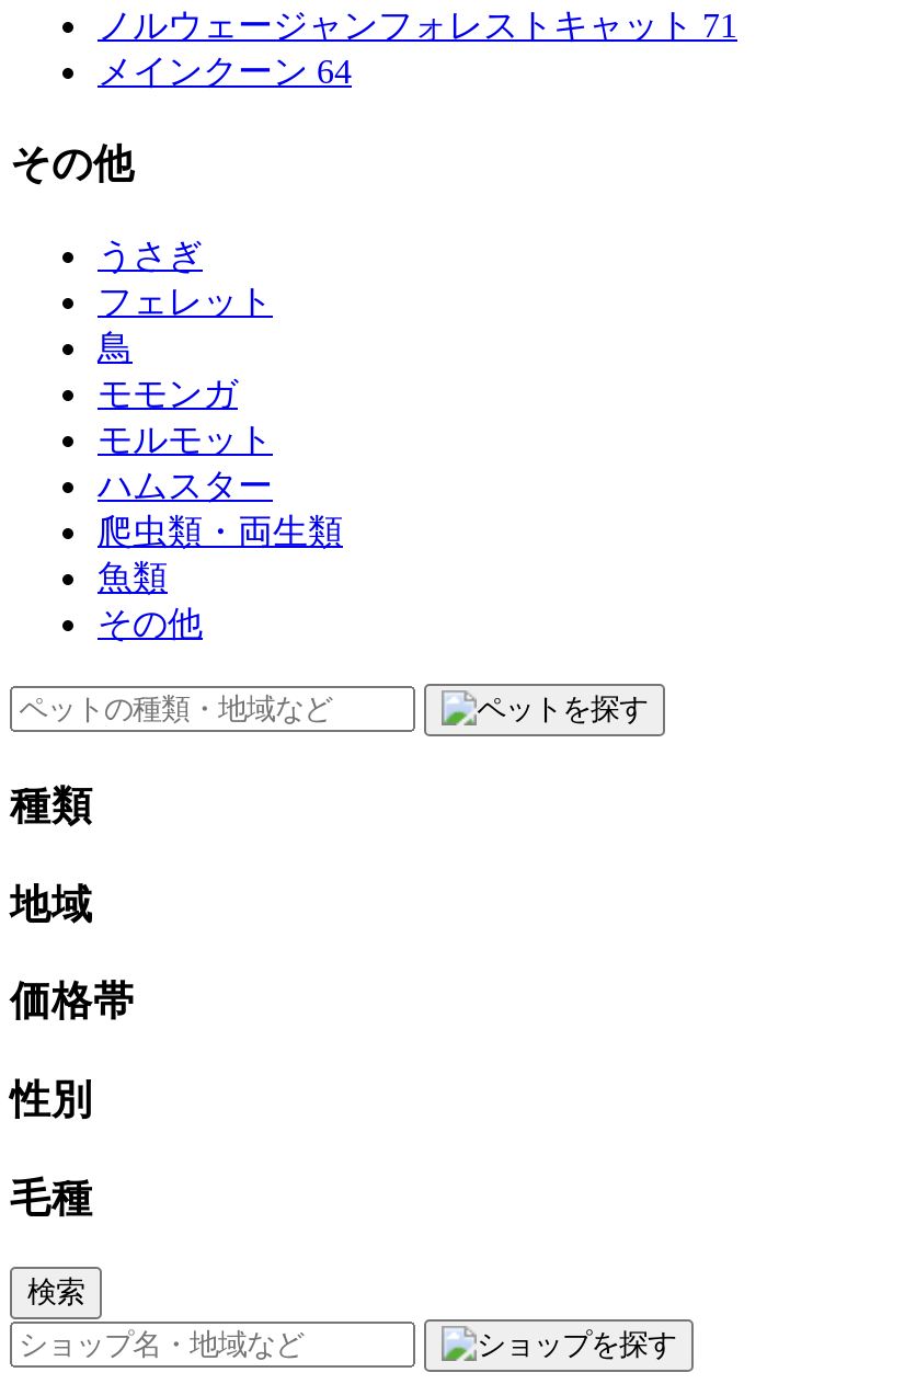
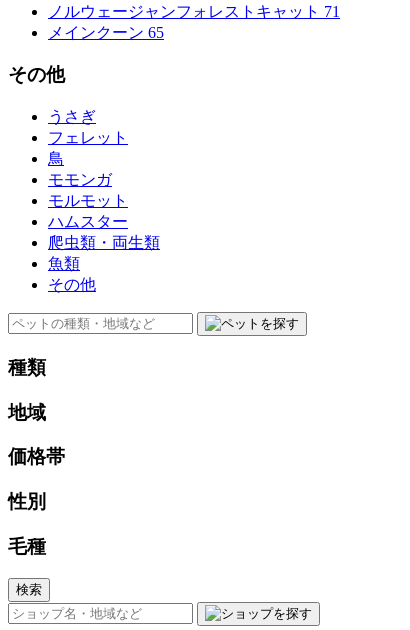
- メインクーン 64
+ メインクーン 65
